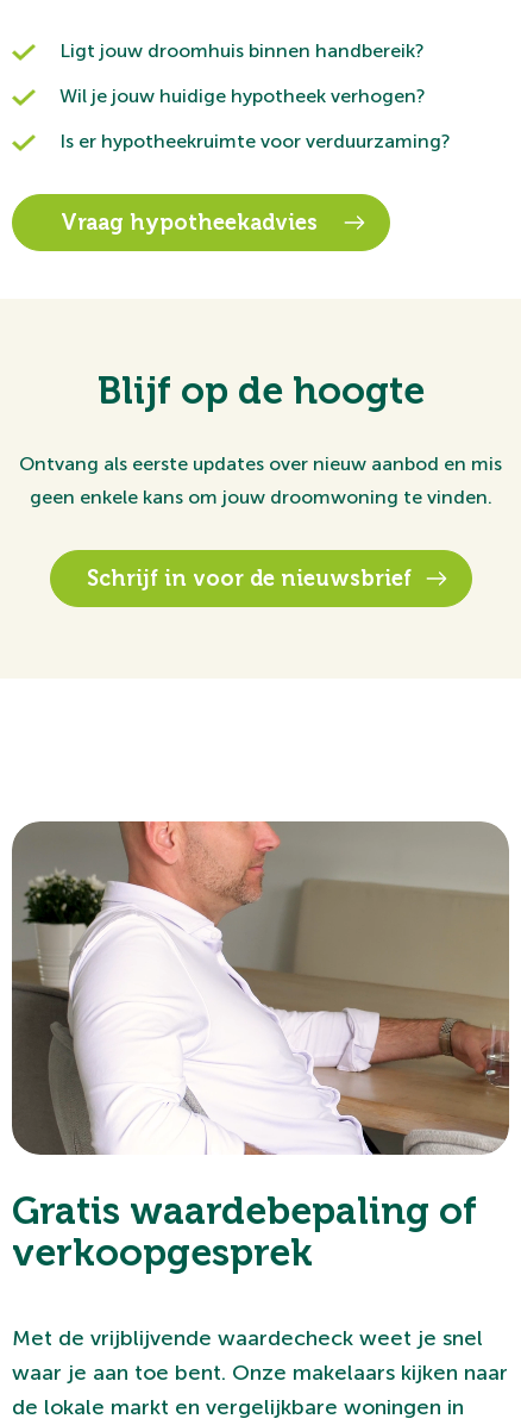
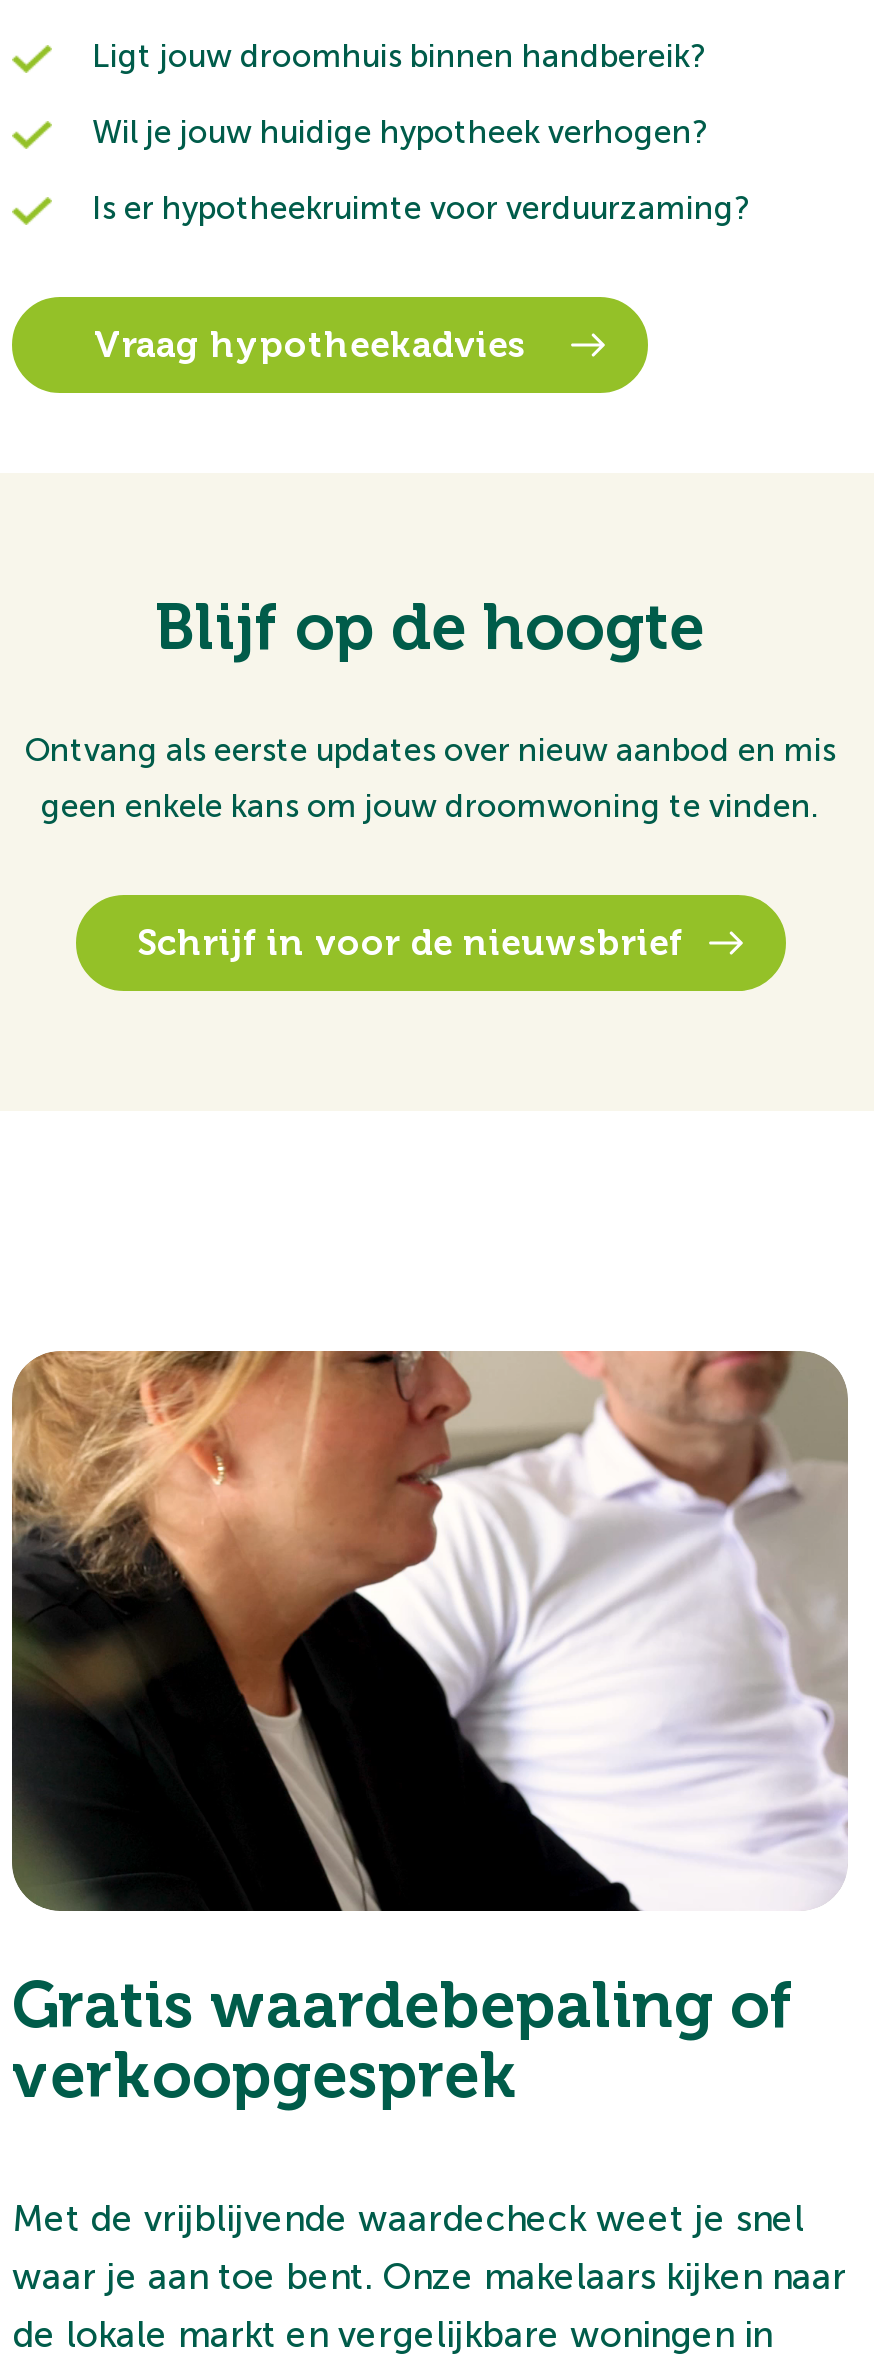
- [image]
+ [image]
